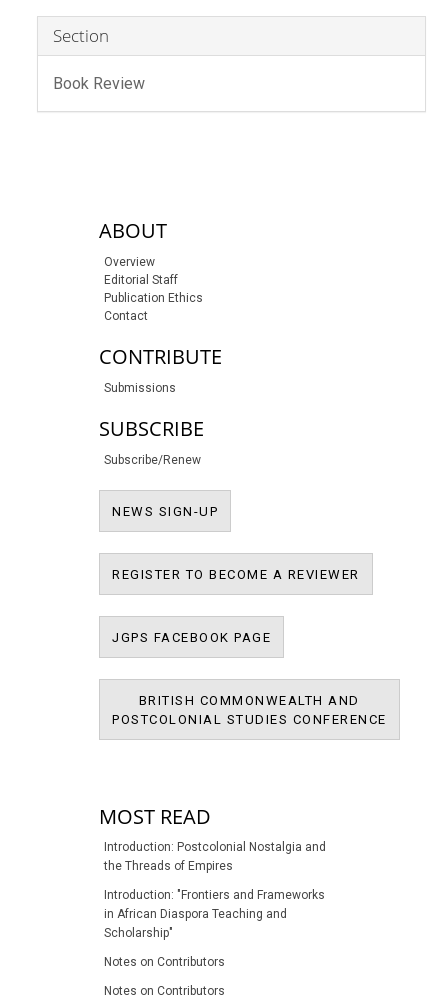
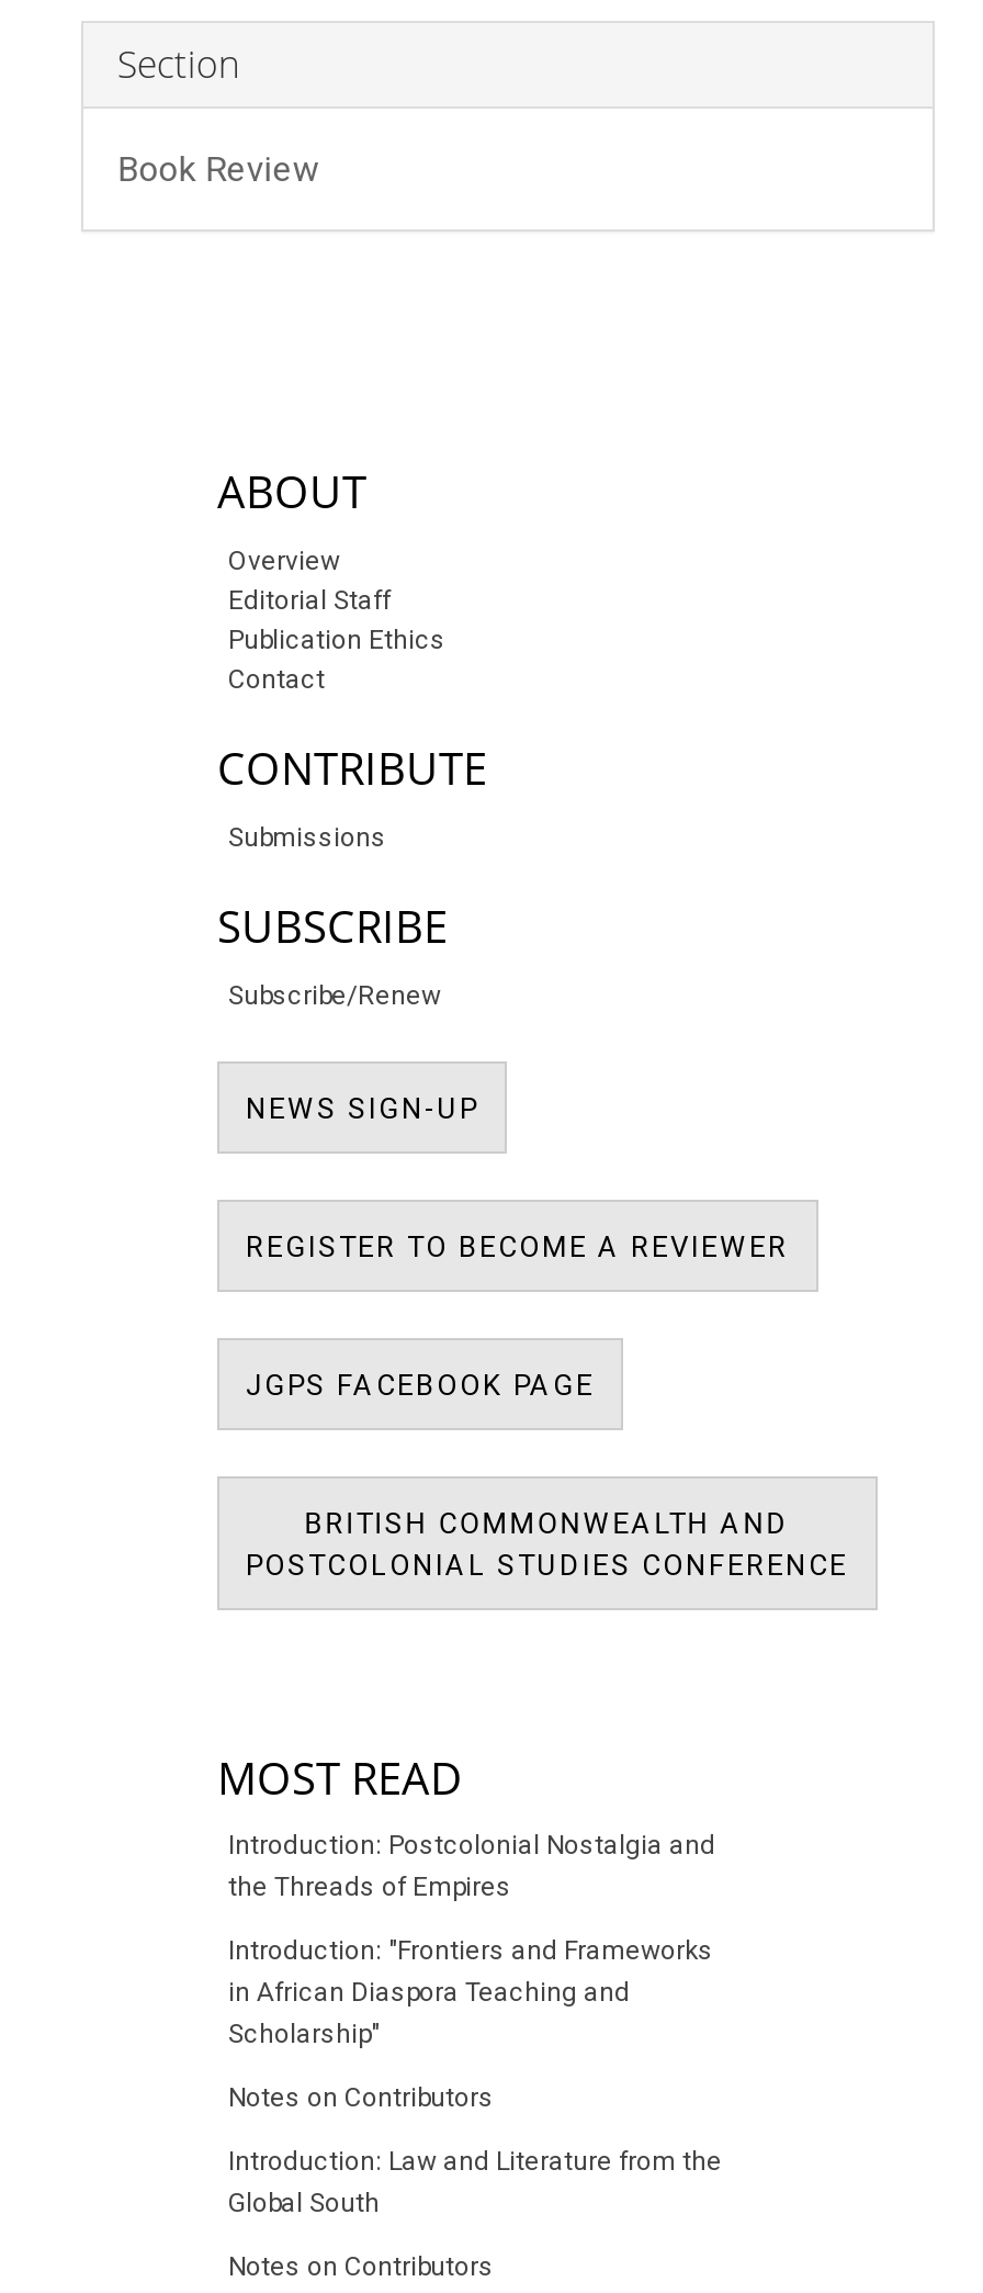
+ Introduction: Law and Literature from the
+ Global South
